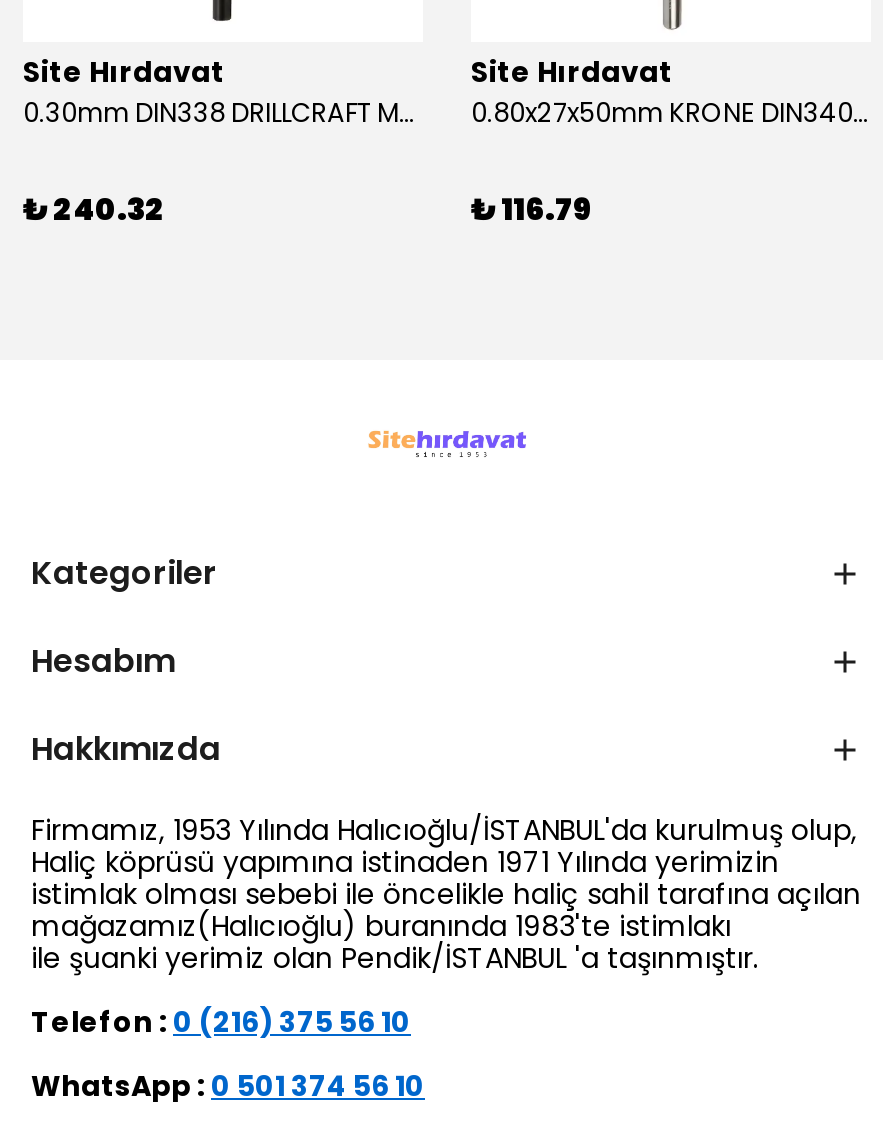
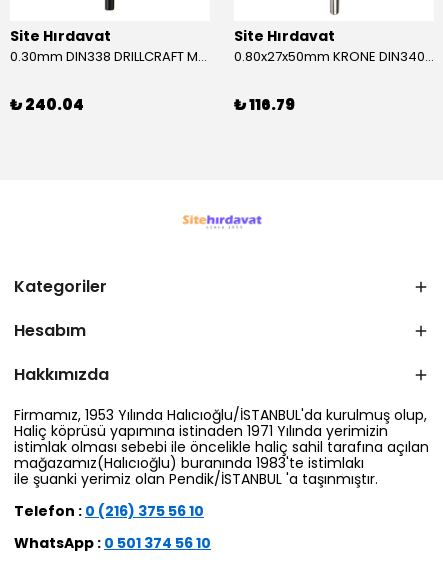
- ₺ 240.32
+ ₺ 240.04
